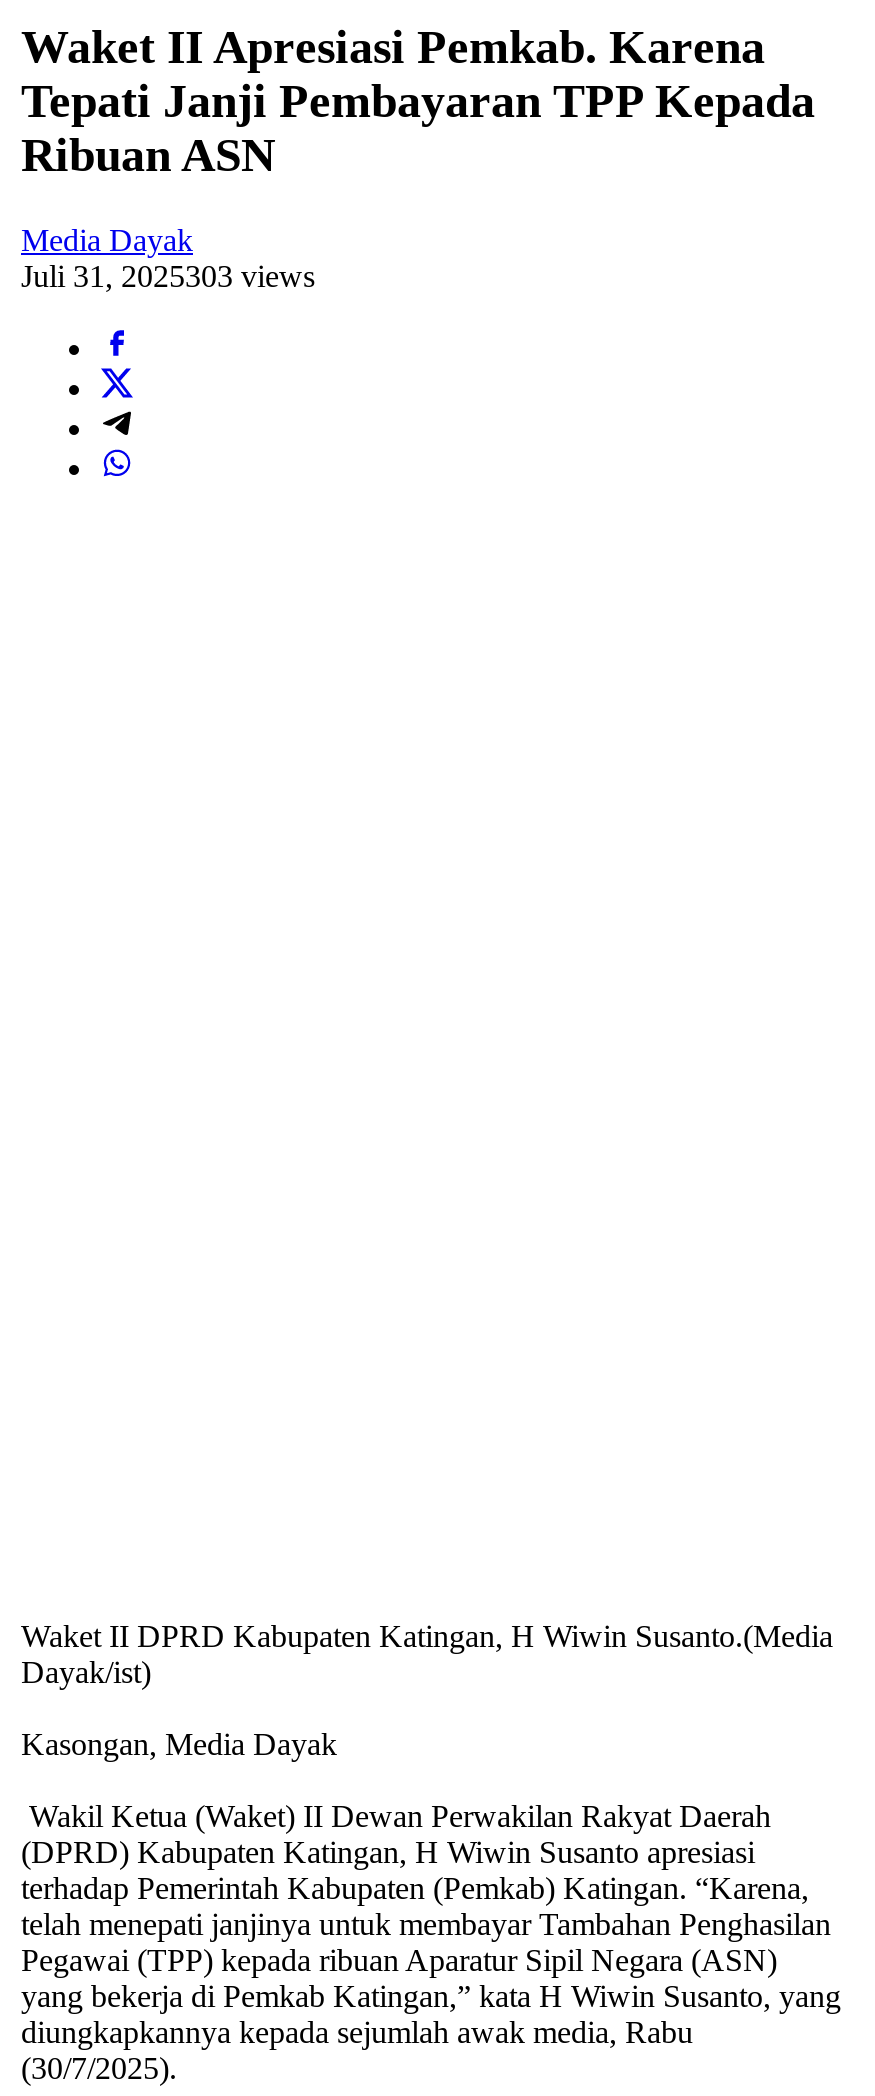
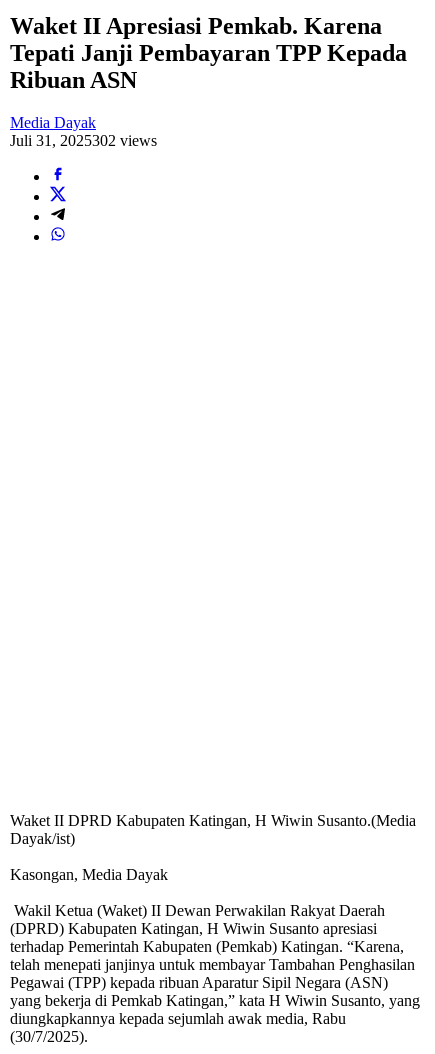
- Juli 31, 2025303 views
+ Juli 31, 2025302 views
